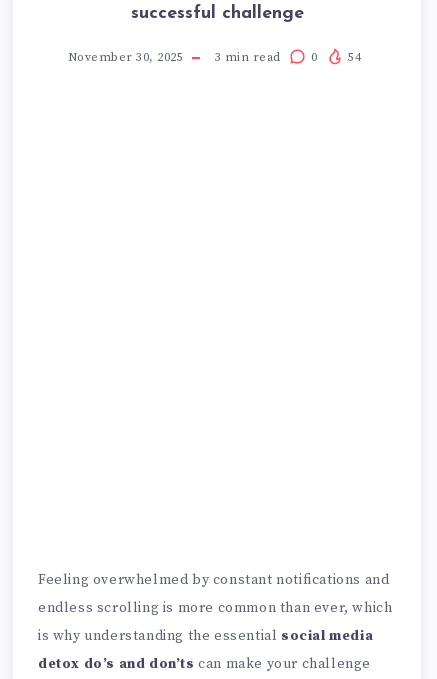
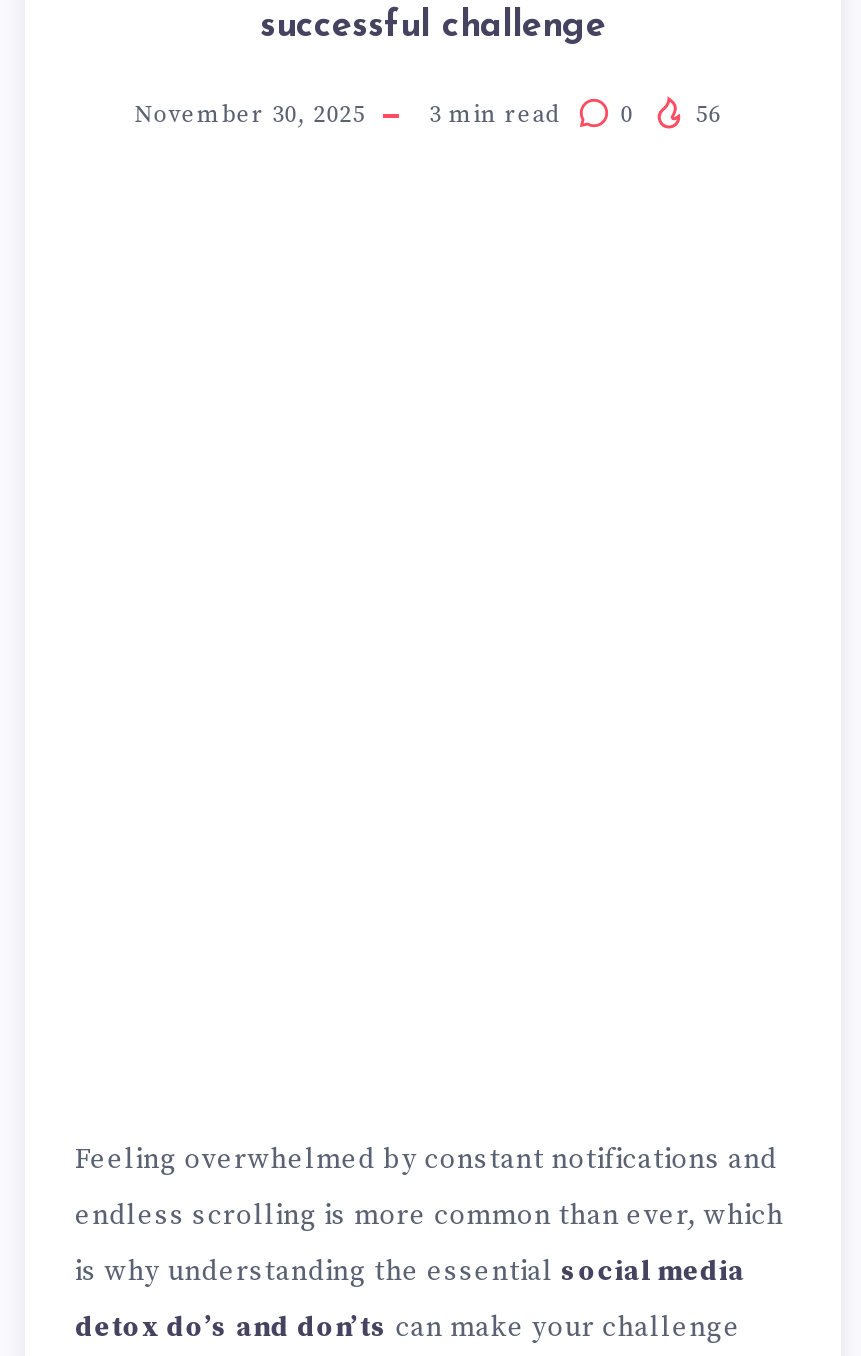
- 3 min read 0 54
+ 3 min read 0 56
